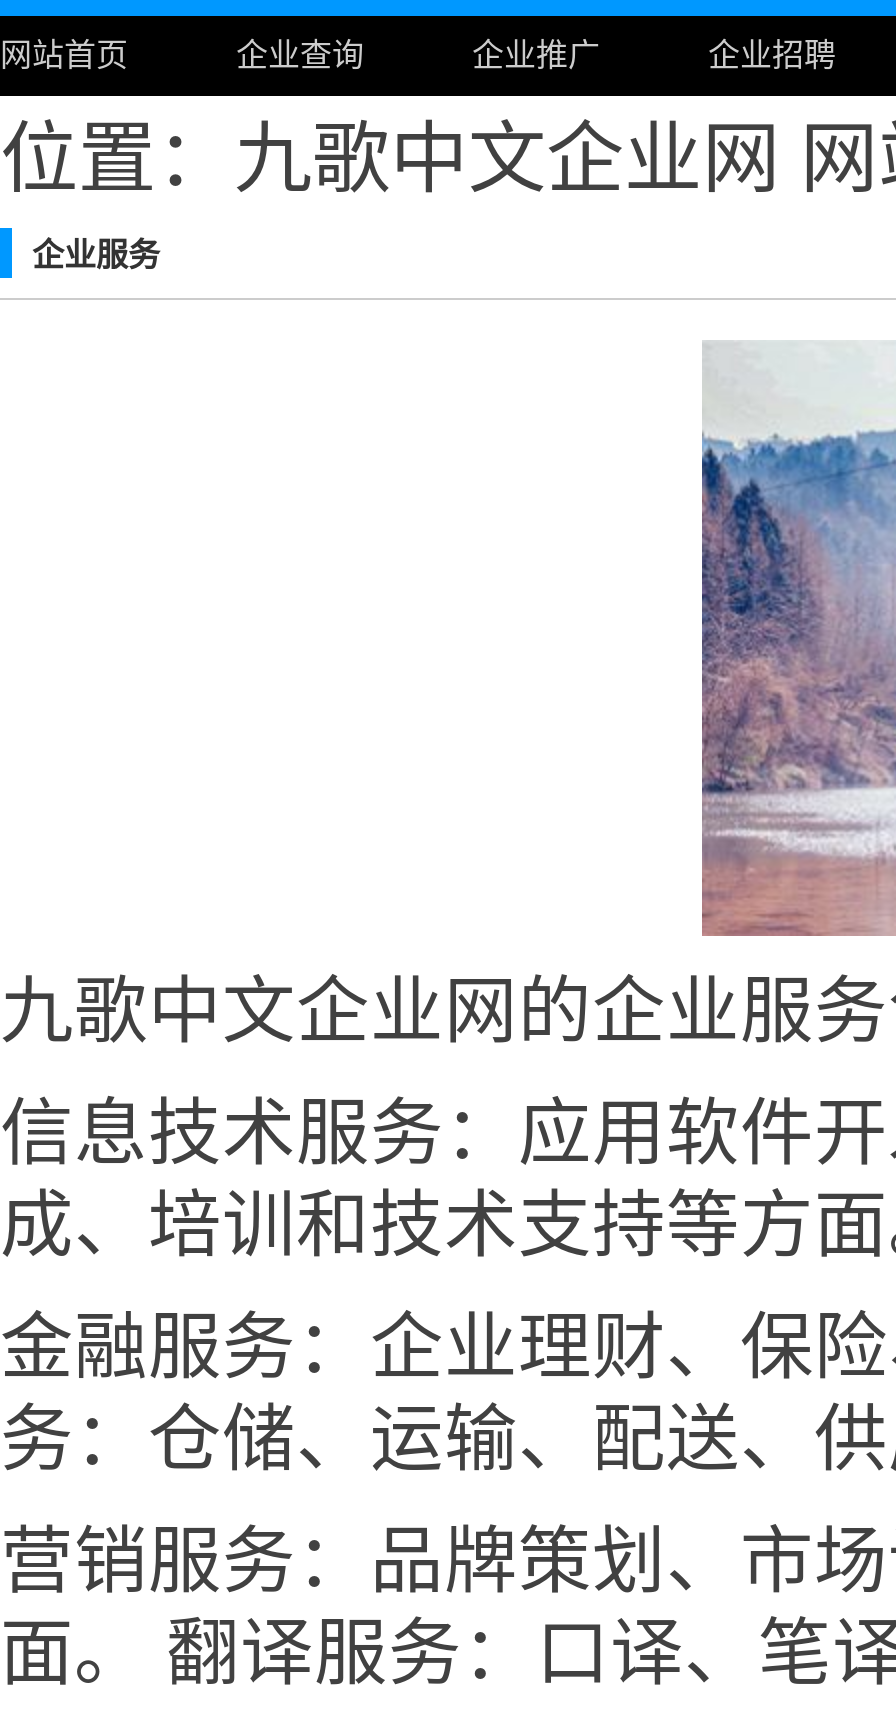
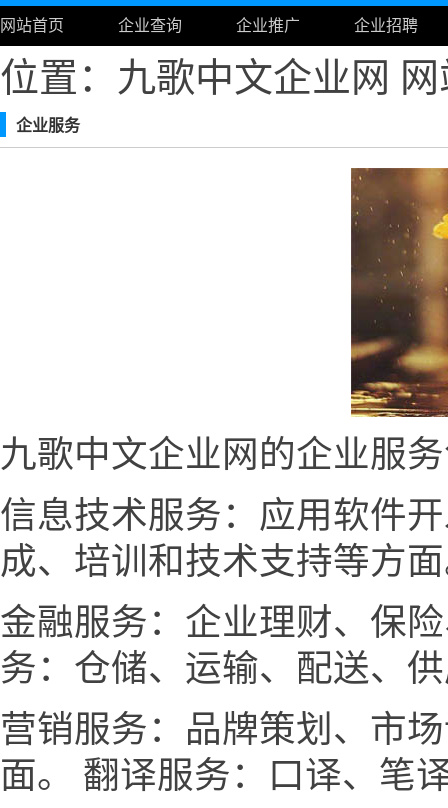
- [image]
+ [image]
